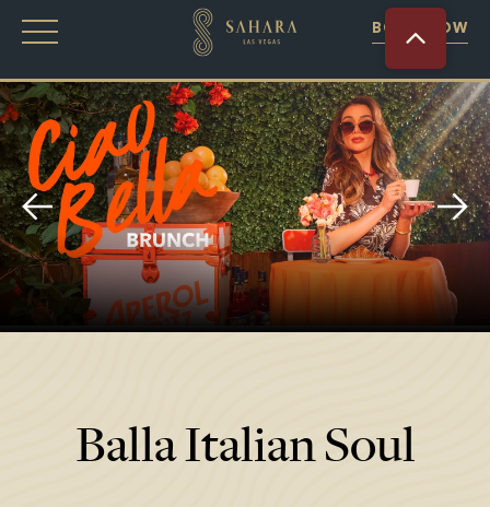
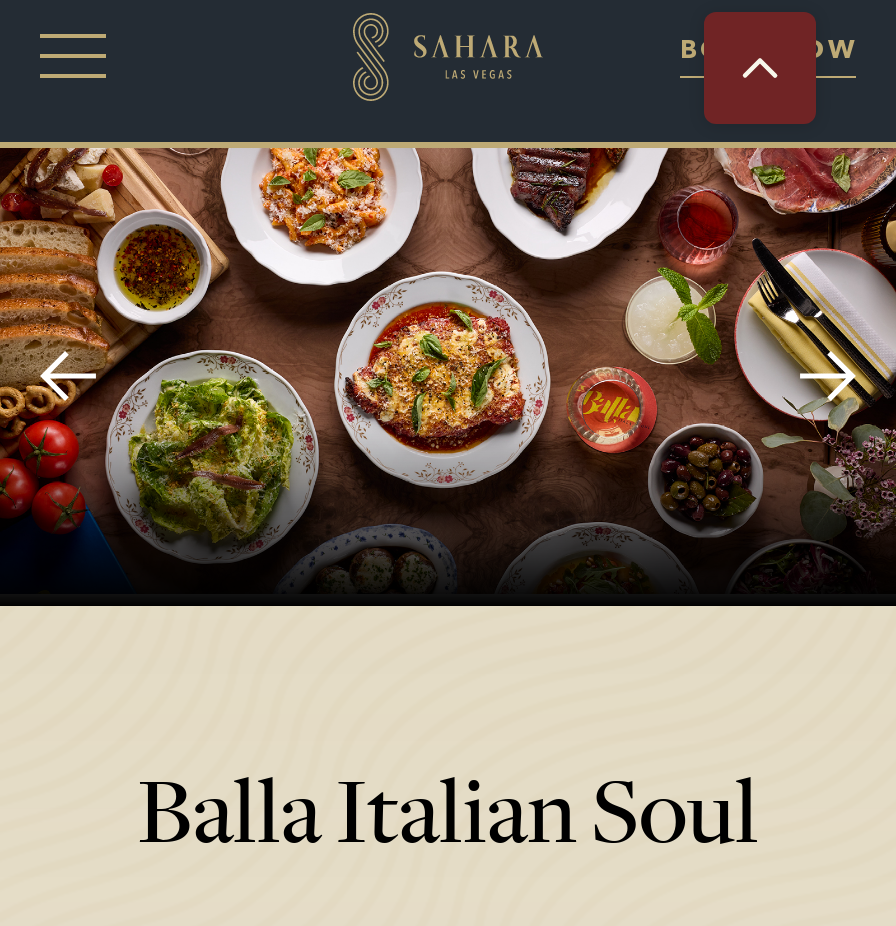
- [image]
+ [image]
